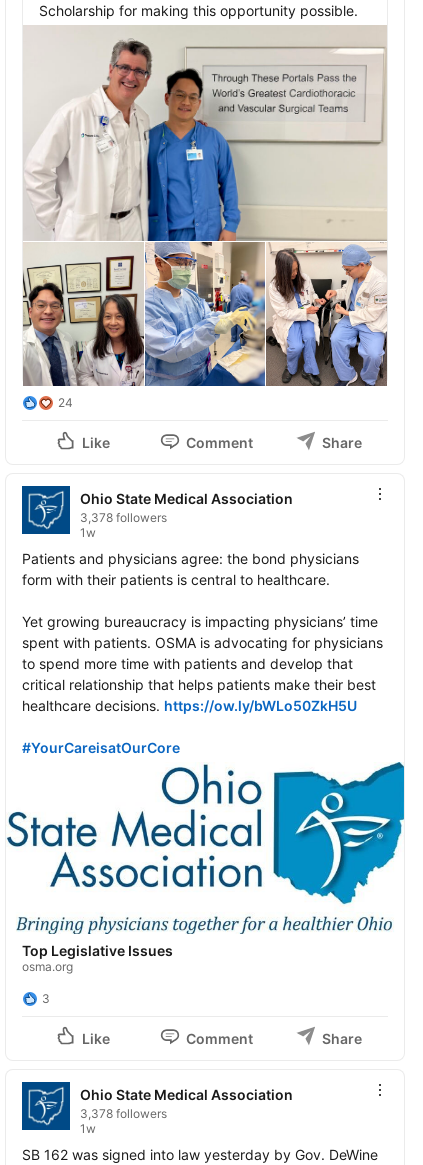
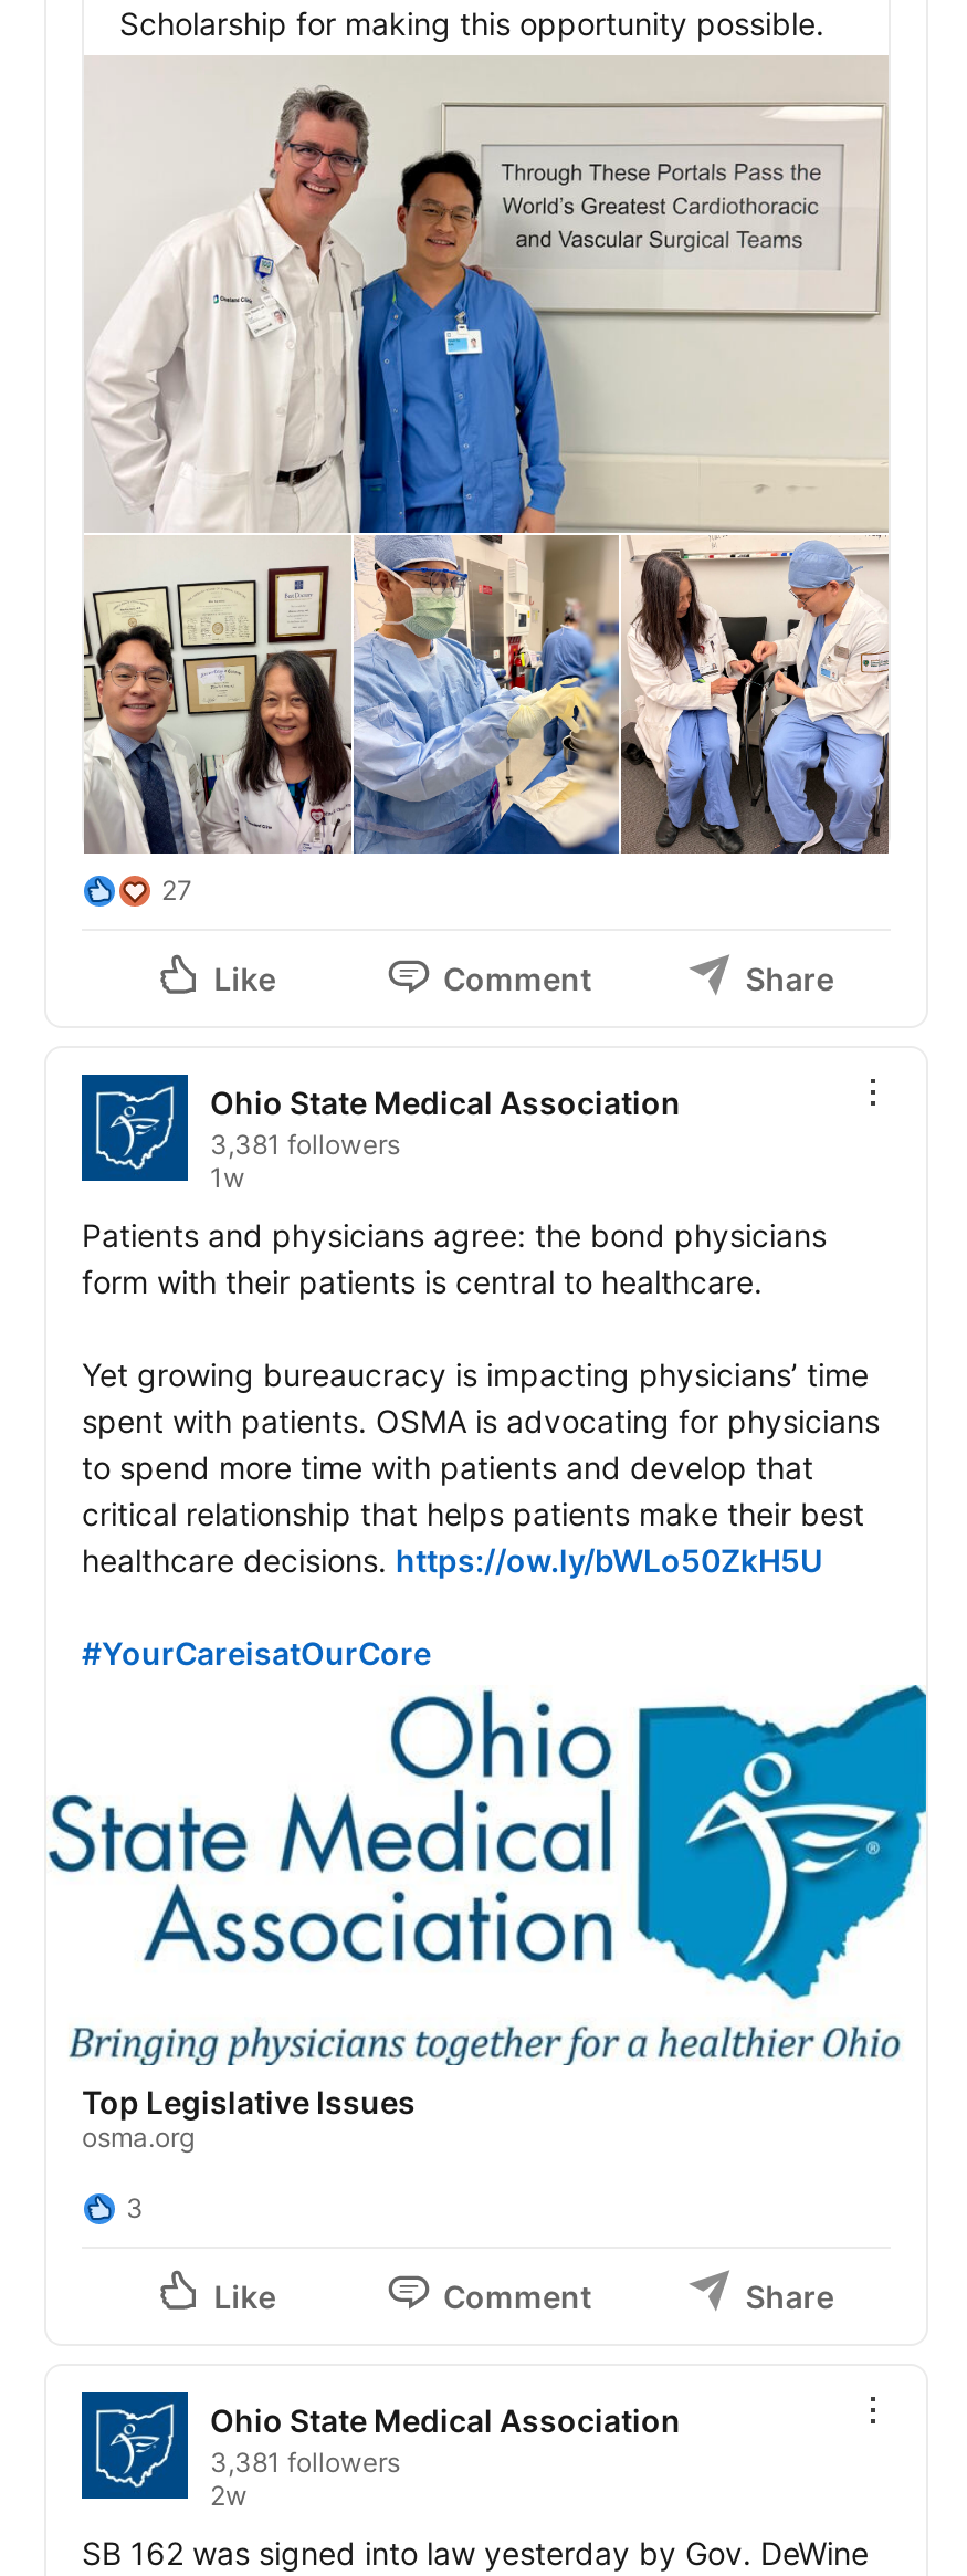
- 24
+ 27

- 3,378 followers
+ 3,381 followers

- 3,378 followers
- 1w
+ 3,381 followers
+ 2w
